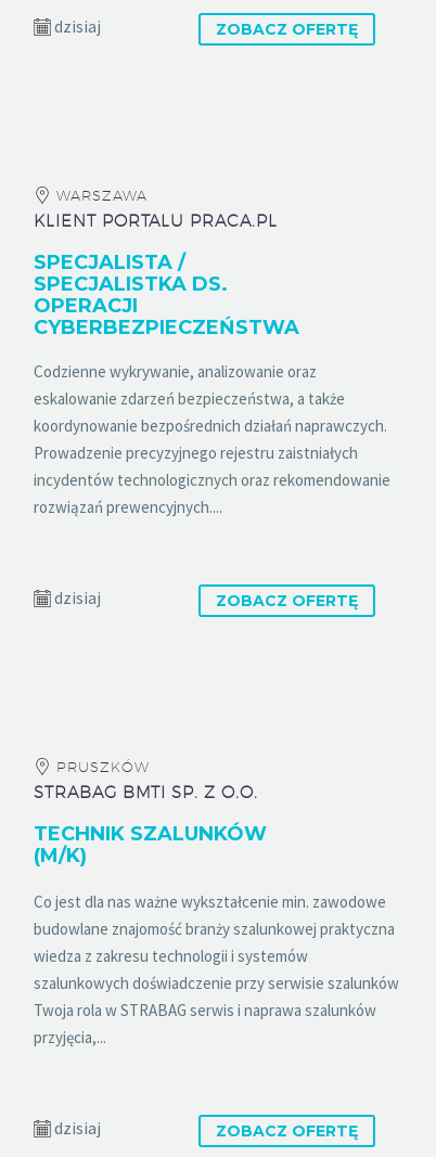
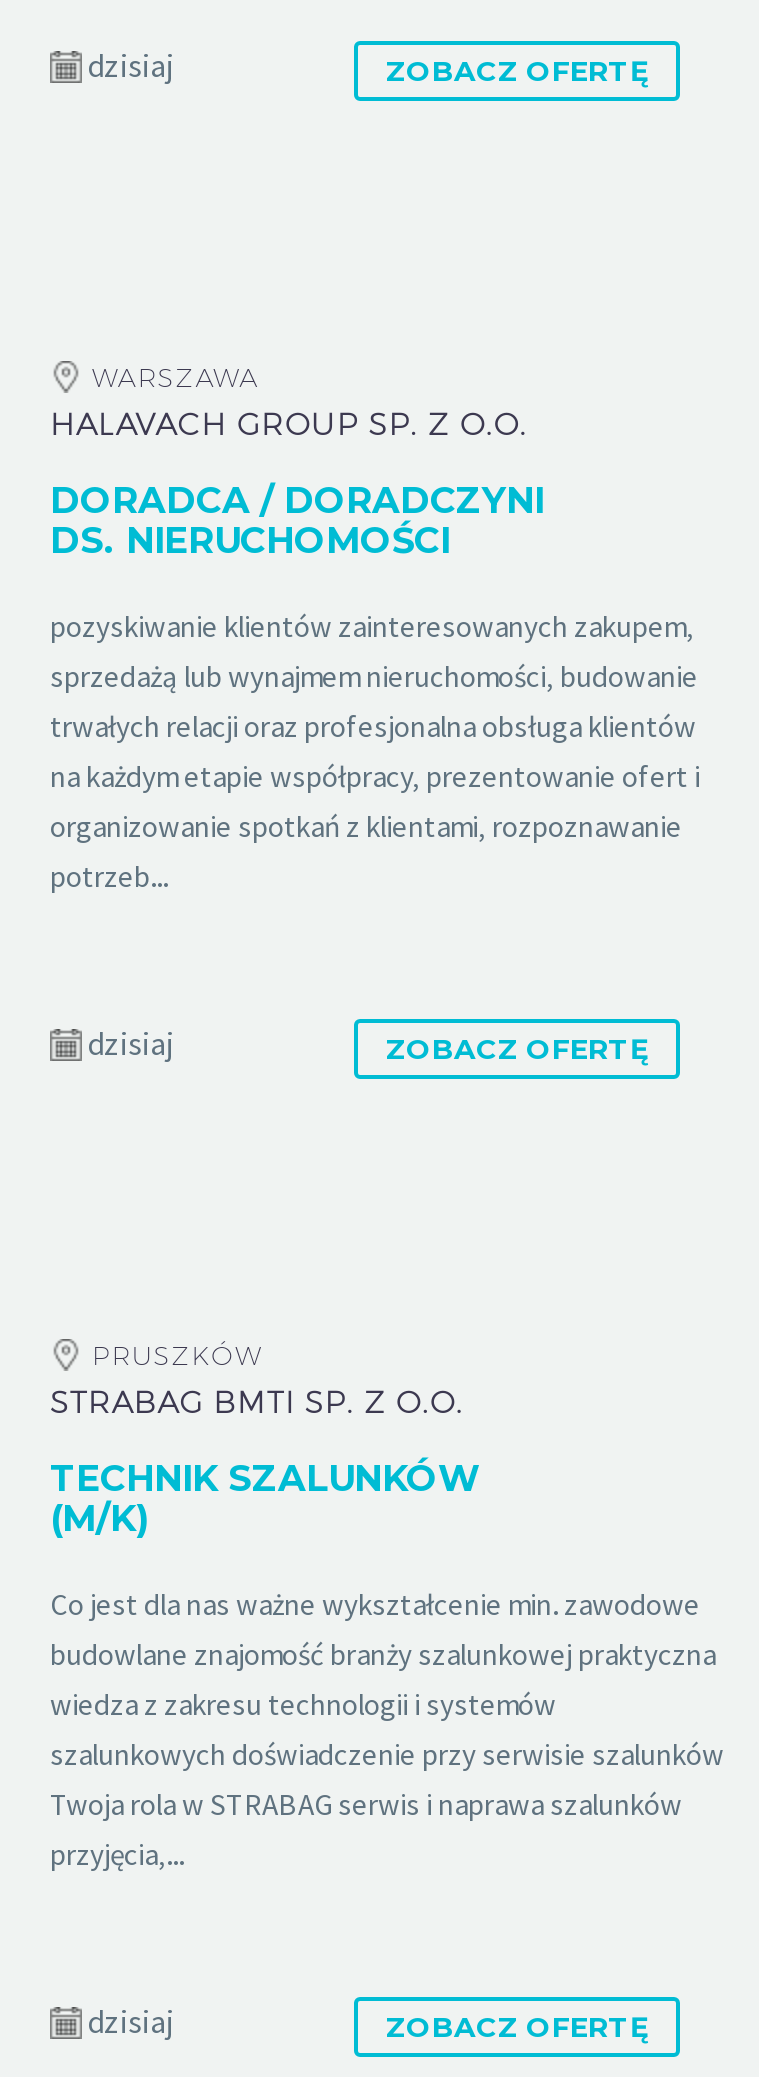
- KLIENT PORTALU PRACA.PL
+ HALAVACH GROUP SP. Z O.O.

- SPECJALISTA /
- SPECJALISTKA DS.
- OPERACJI
- CYBERBEZPIECZEŃSTWA
+ DORADCA / DORADCZYNI
+ DS. NIERUCHOMOŚCI

- Codzienne wykrywanie, analizowanie oraz
- eskalowanie zdarzeń bezpieczeństwa, a także
- koordynowanie bezpośrednich działań naprawczych.
- Prowadzenie precyzyjnego rejestru zaistniałych
- incydentów technologicznych oraz rekomendowanie
- rozwiązań prewencyjnych....
+ pozyskiwanie klientów zainteresowanych zakupem,
+ sprzedażą lub wynajmem nieruchomości, budowanie
+ trwałych relacji oraz profesjonalna obsługa klientów
+ na każdym etapie współpracy, prezentowanie ofert i
+ organizowanie spotkań z klientami, rozpoznawanie
+ potrzeb...
